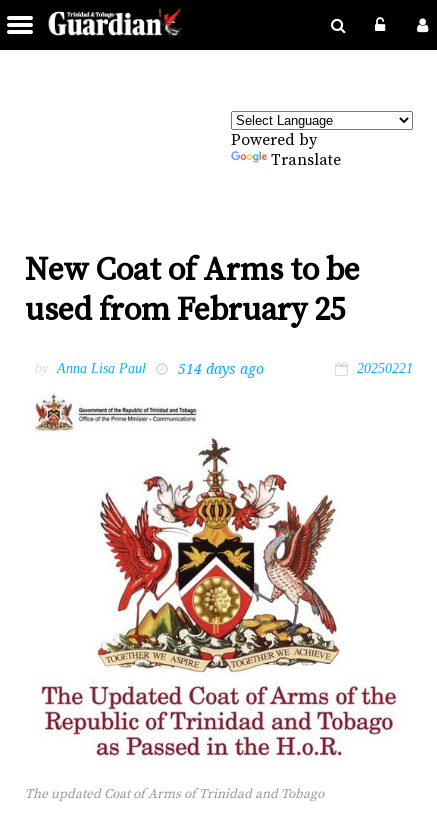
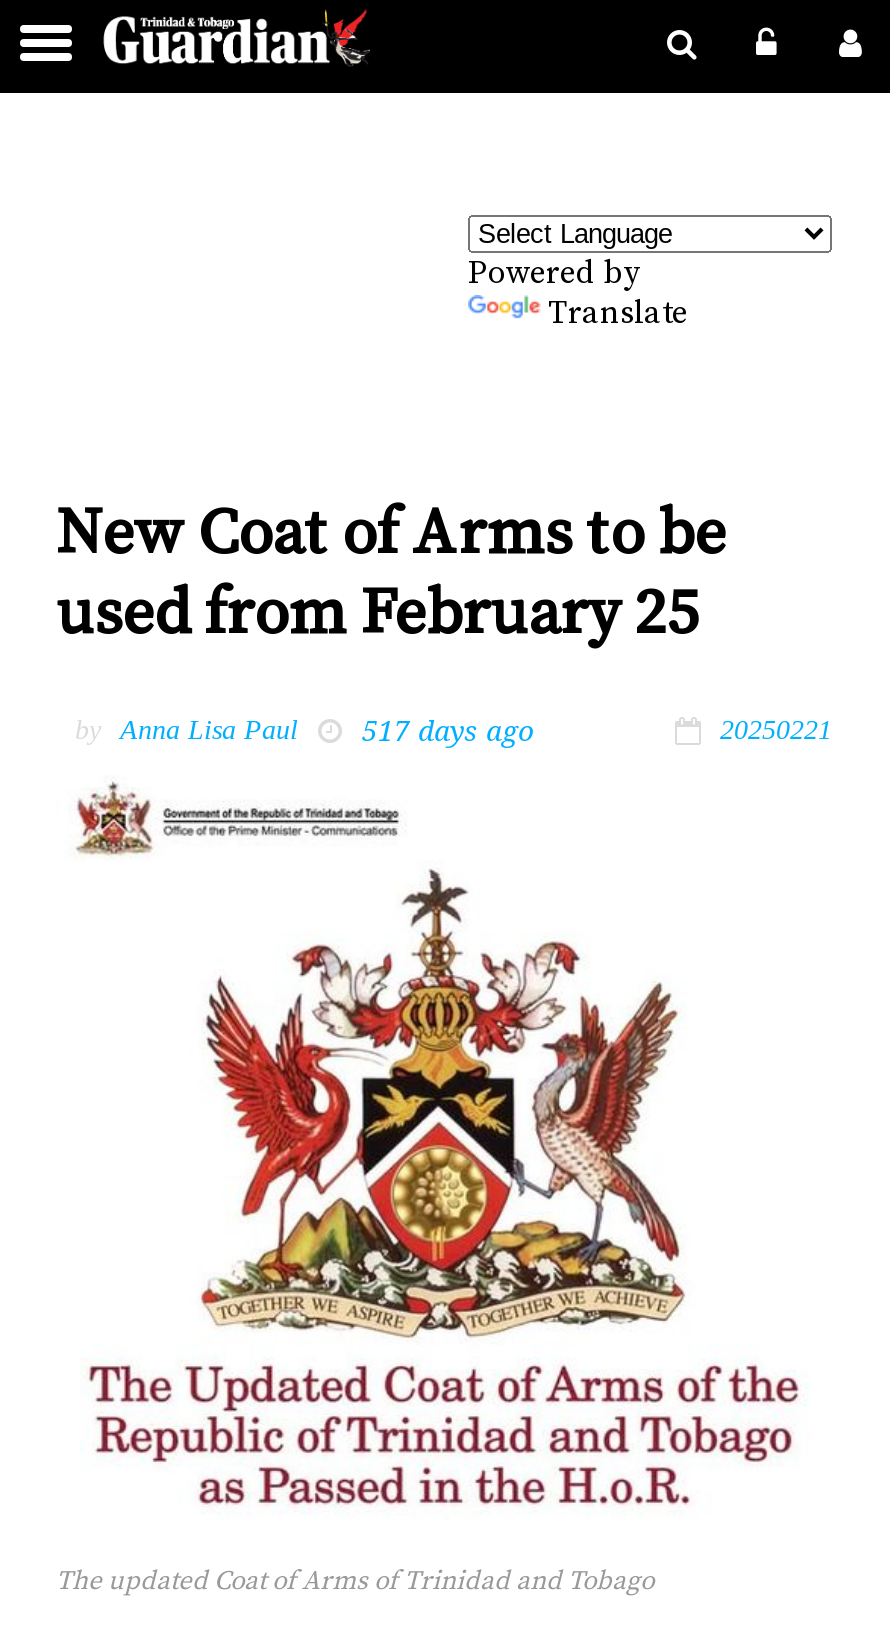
- 514 days ago
+ 517 days ago
